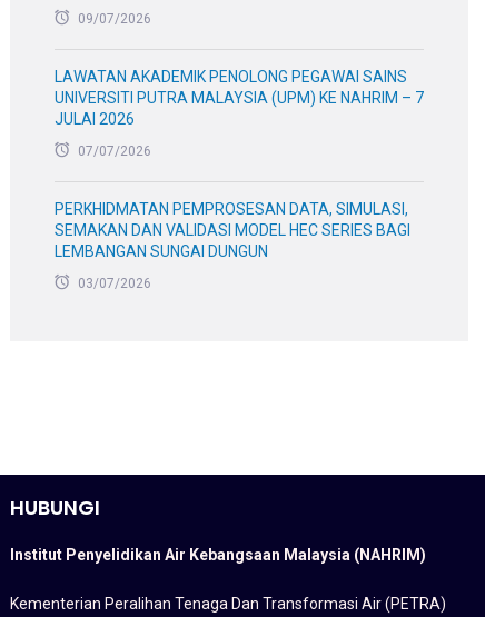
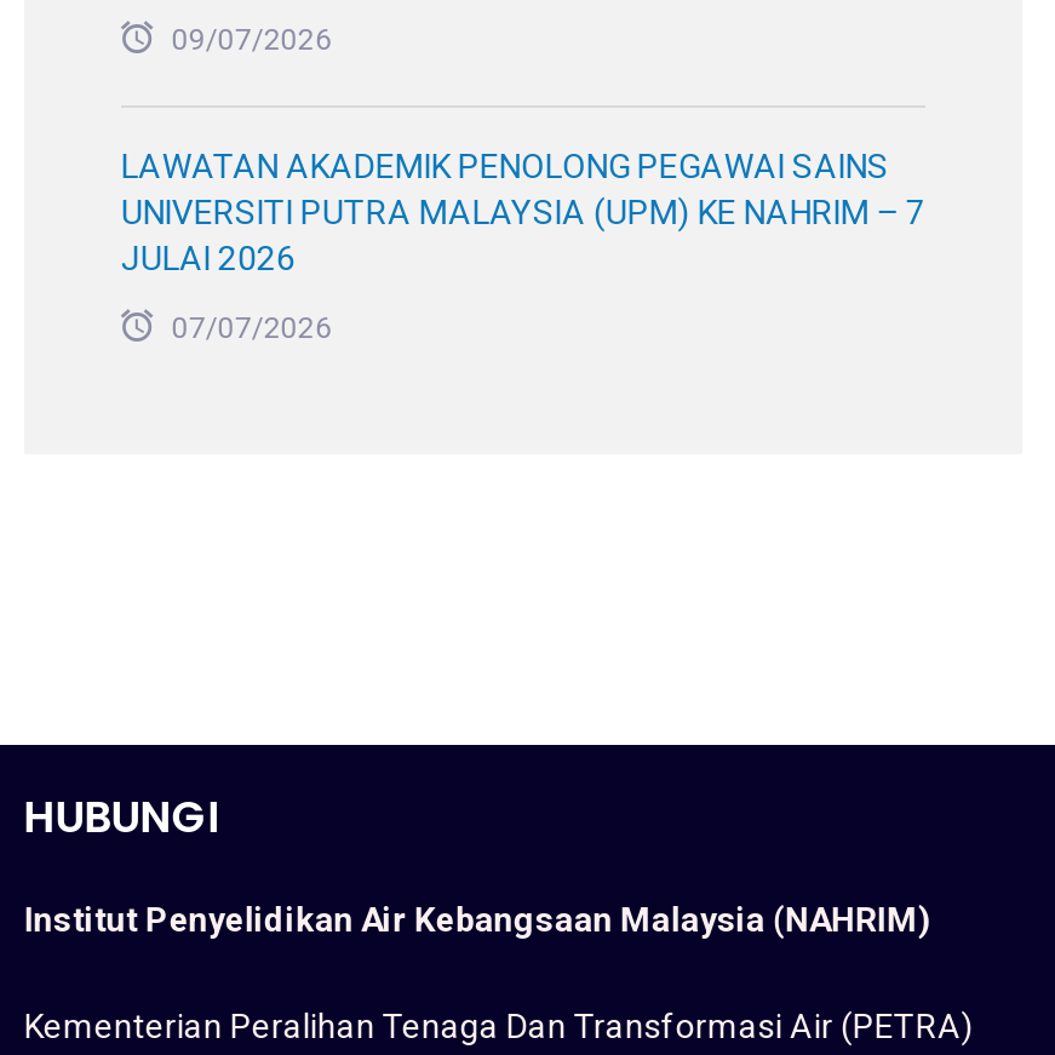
- PERKHIDMATAN PEMPROSESAN DATA, SIMULASI,
- SEMAKAN DAN VALIDASI MODEL HEC SERIES BAGI
- LEMBANGAN SUNGAI DUNGUN
- 03/07/2026
